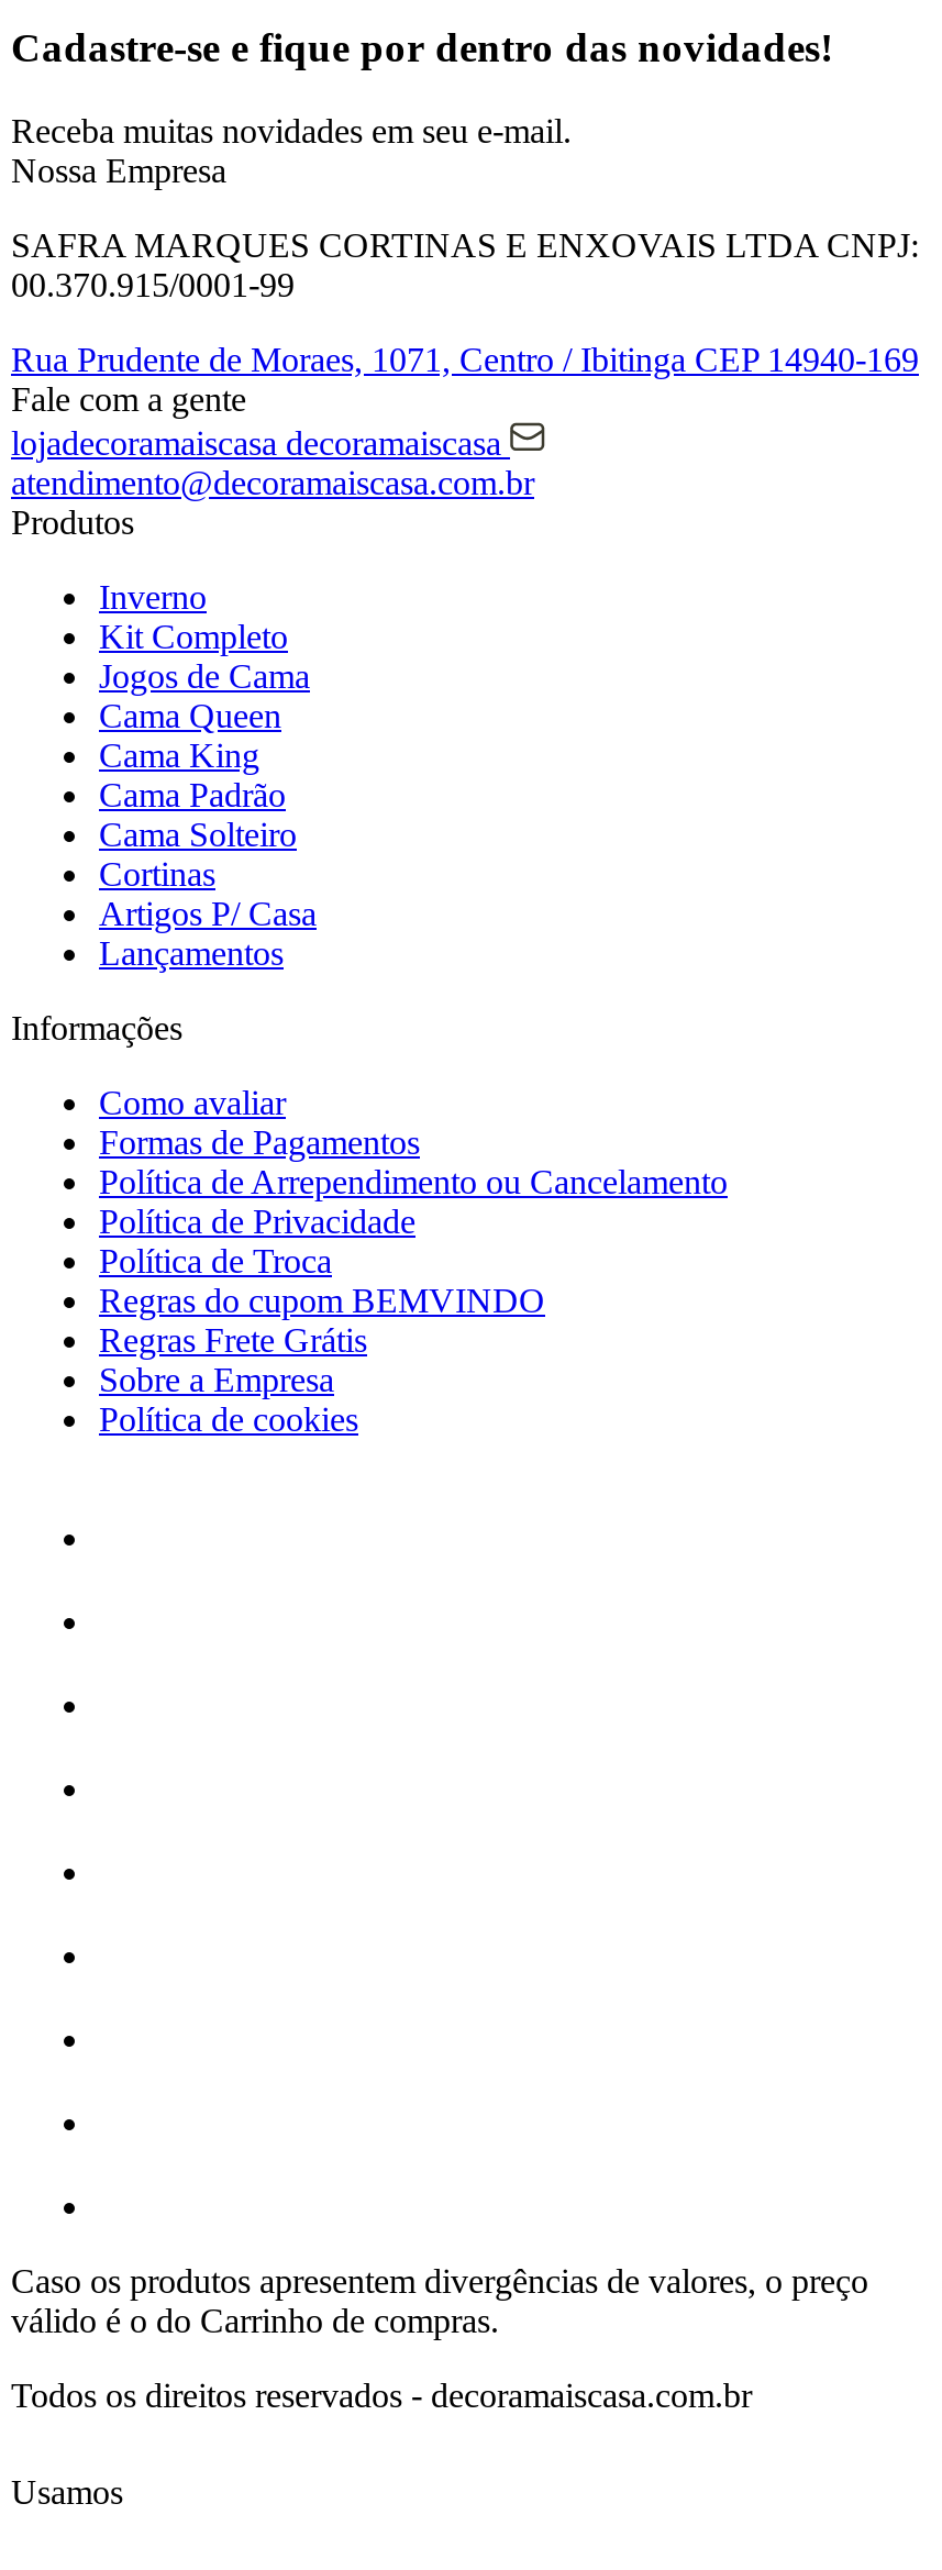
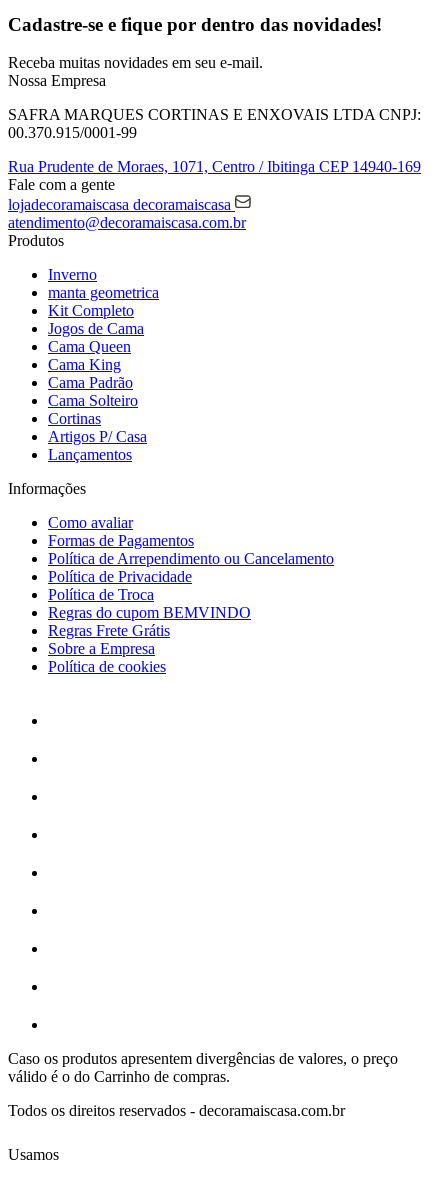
+ manta geometrica
